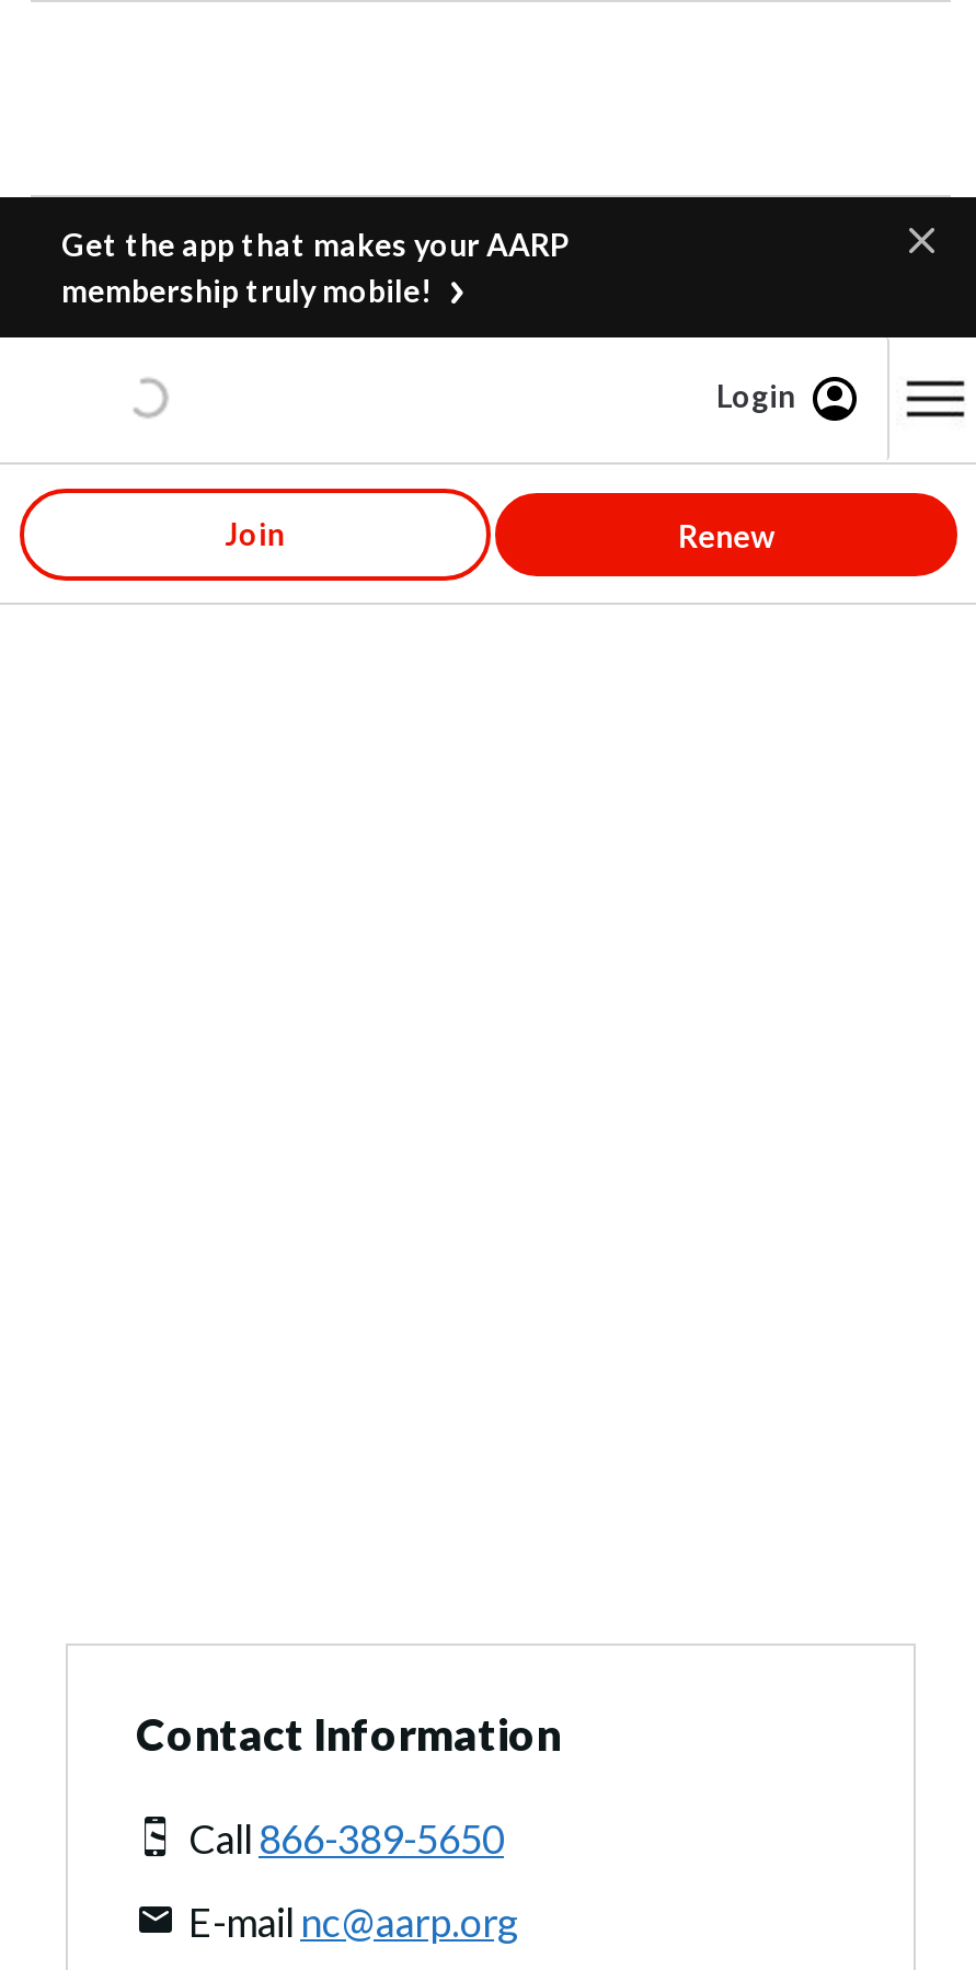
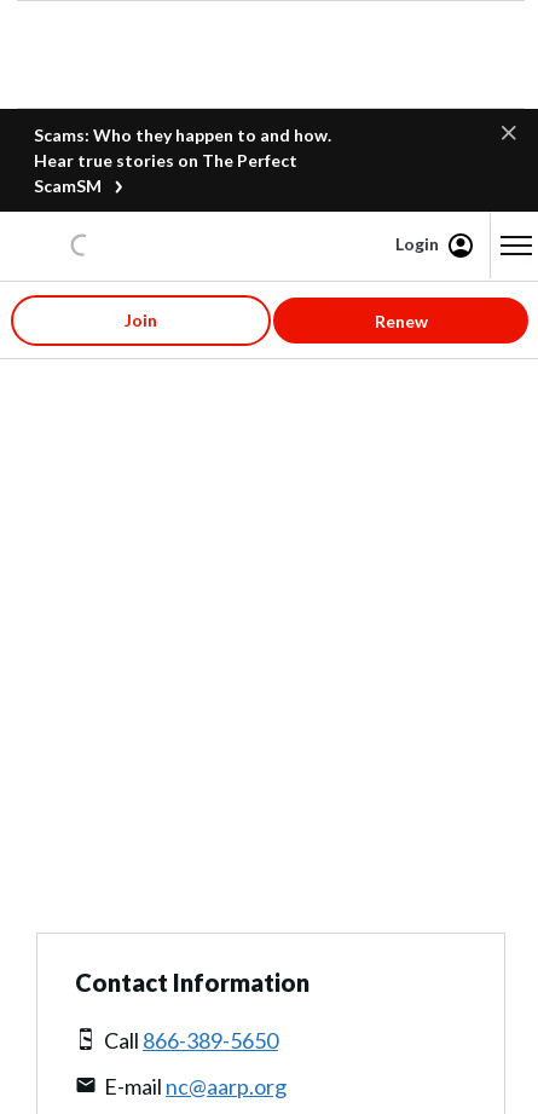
- Get the app that makes your AARP
- membership truly mobile!
+ Scams: Who they happen to and how.
+ Hear true stories on The Perfect
+ ScamSM
